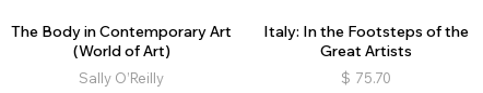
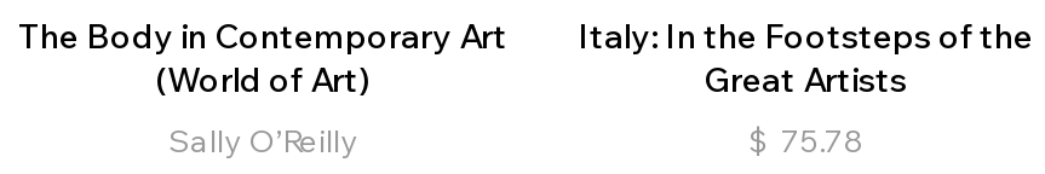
- $ 75.70
+ $ 75.78
